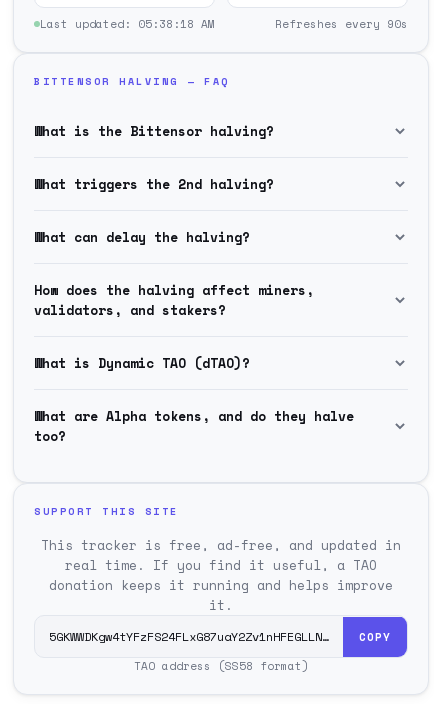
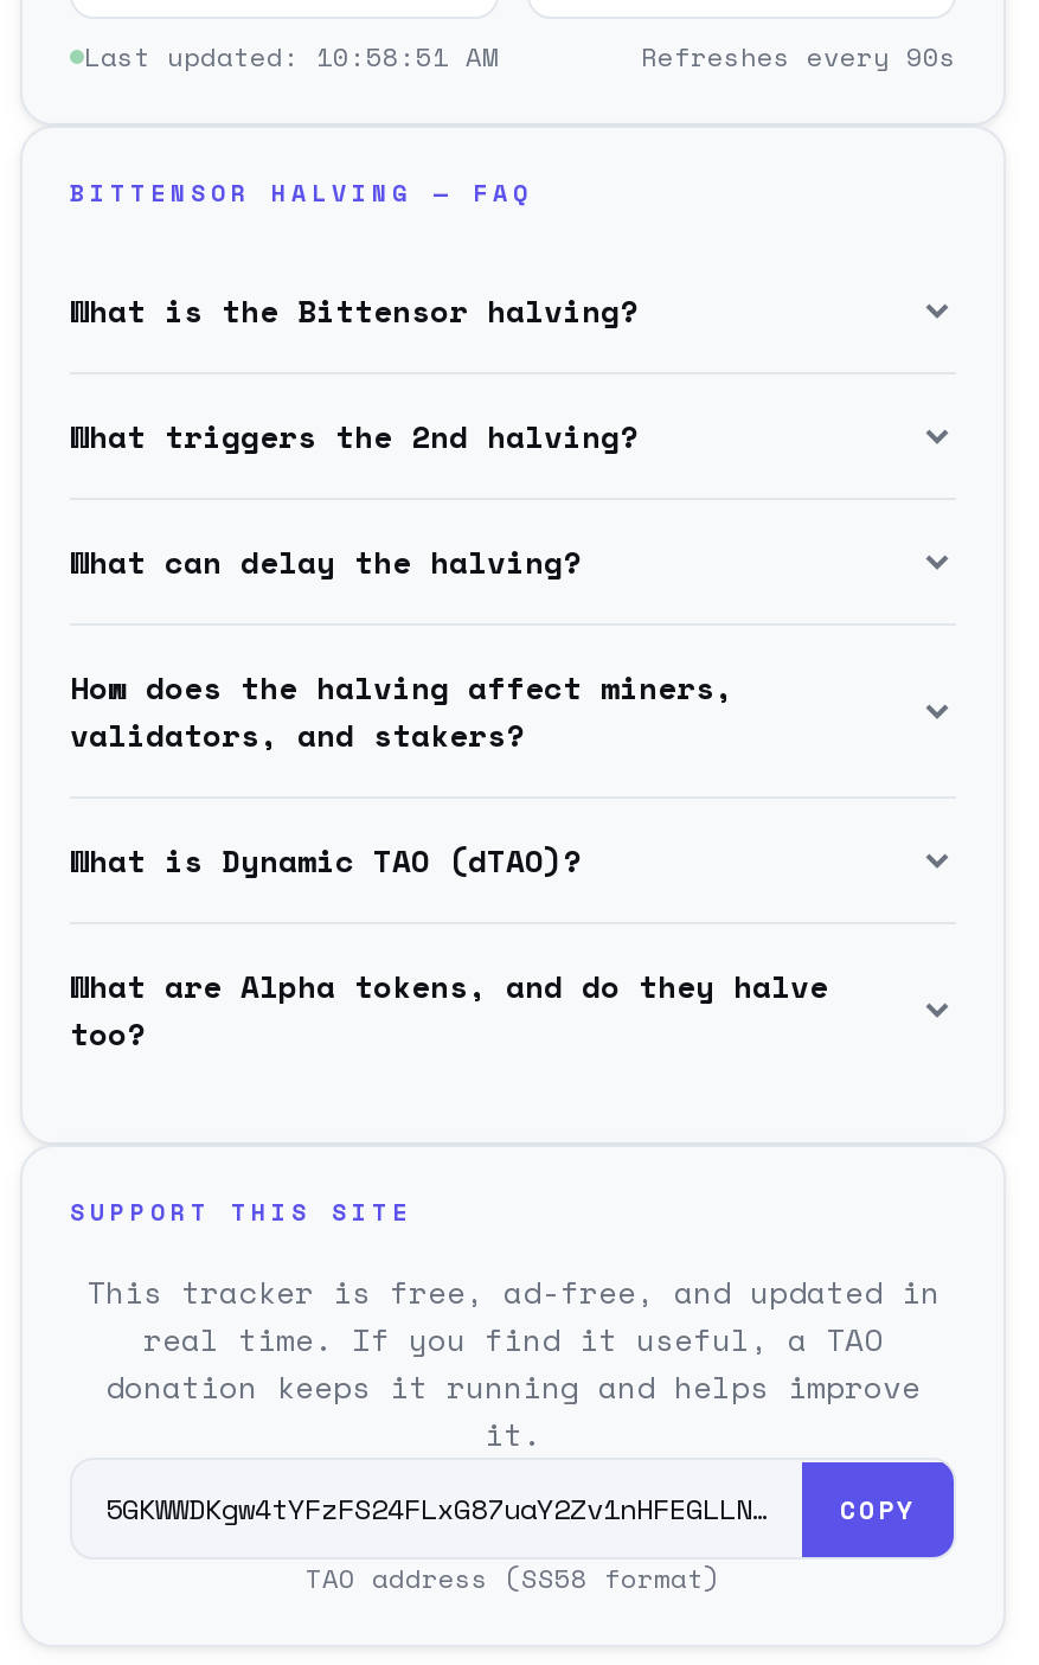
- Last updated: 05:38:18 AM
+ Last updated: 10:58:51 AM
